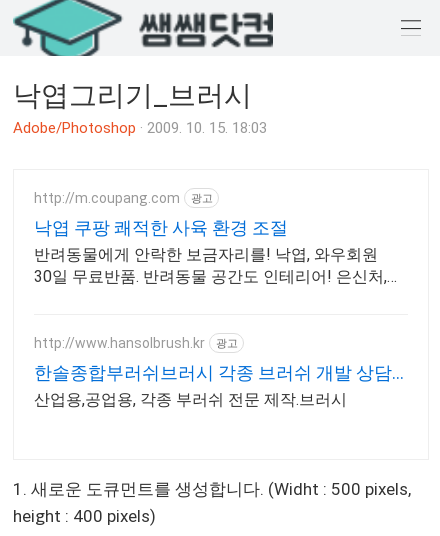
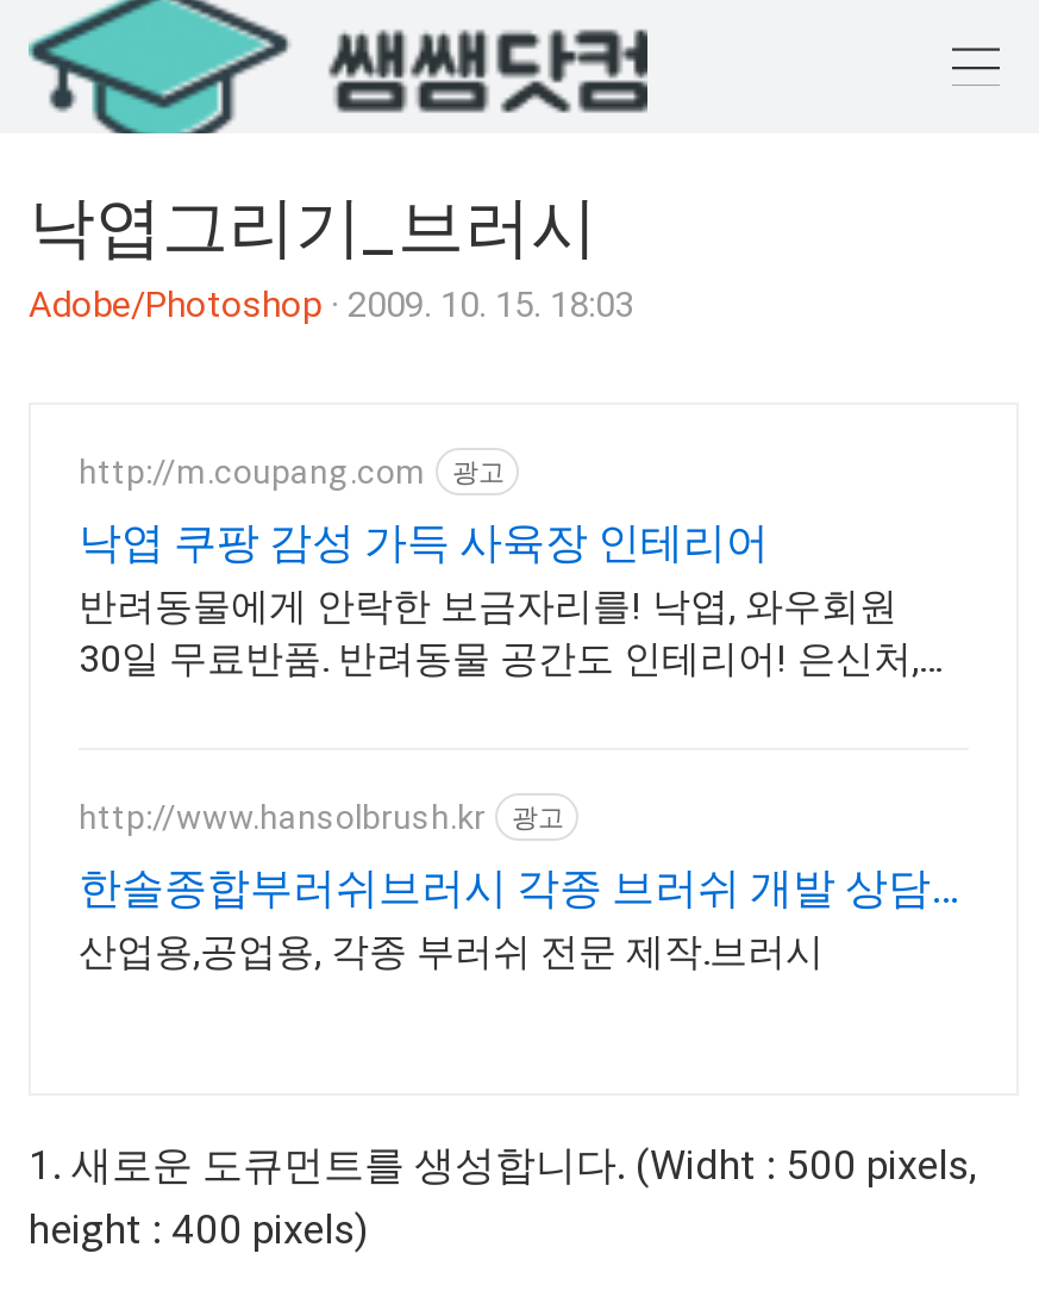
- 낙엽 쿠팡 쾌적한 사육 환경 조절
+ 낙엽 쿠팡 감성 가득 사육장 인테리어
